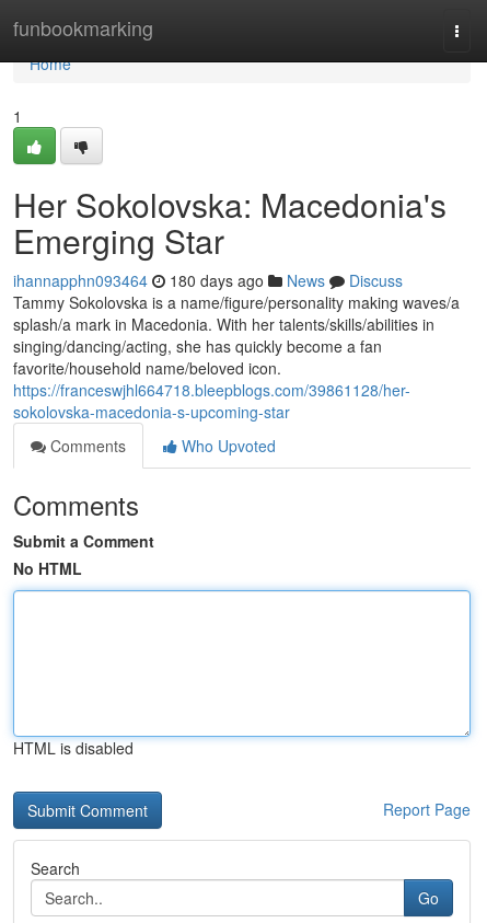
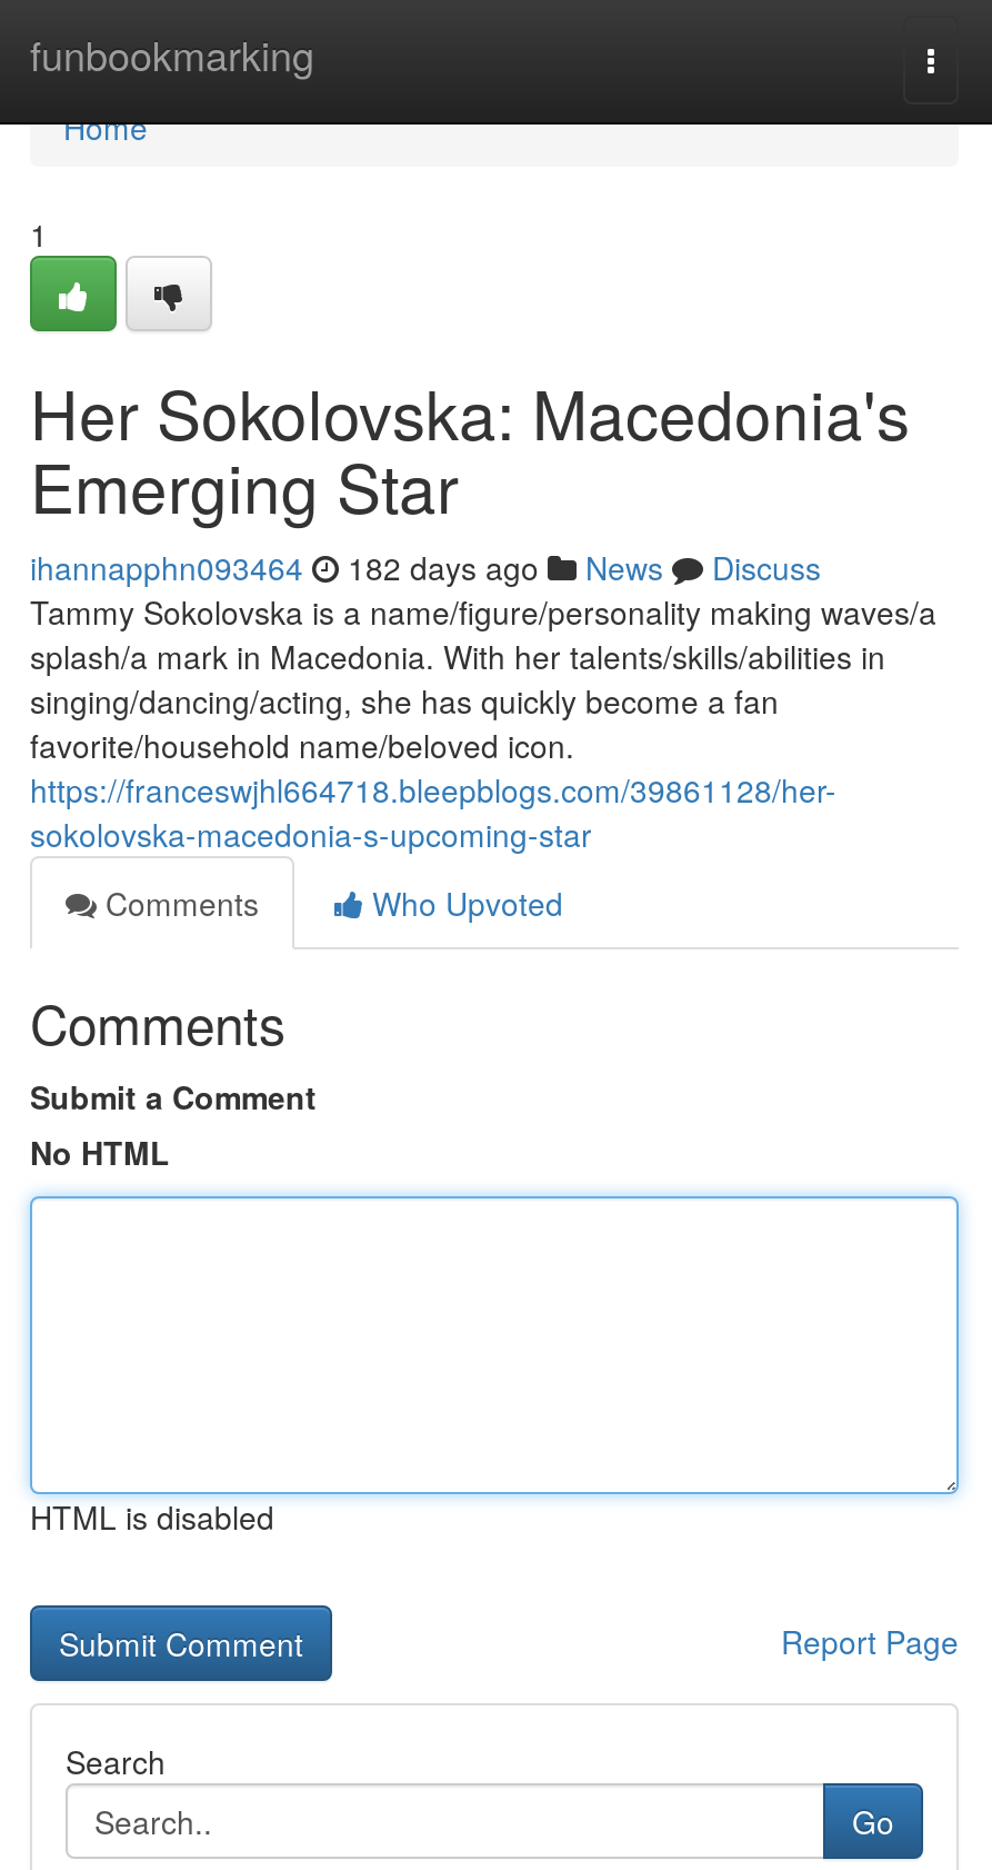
- ihannapphn093464 180 days ago News Discuss
+ ihannapphn093464 182 days ago News Discuss
